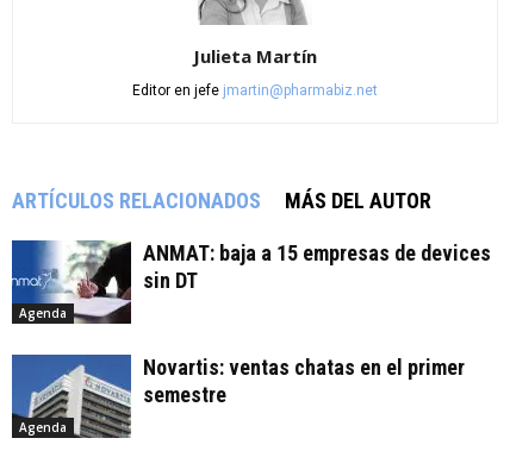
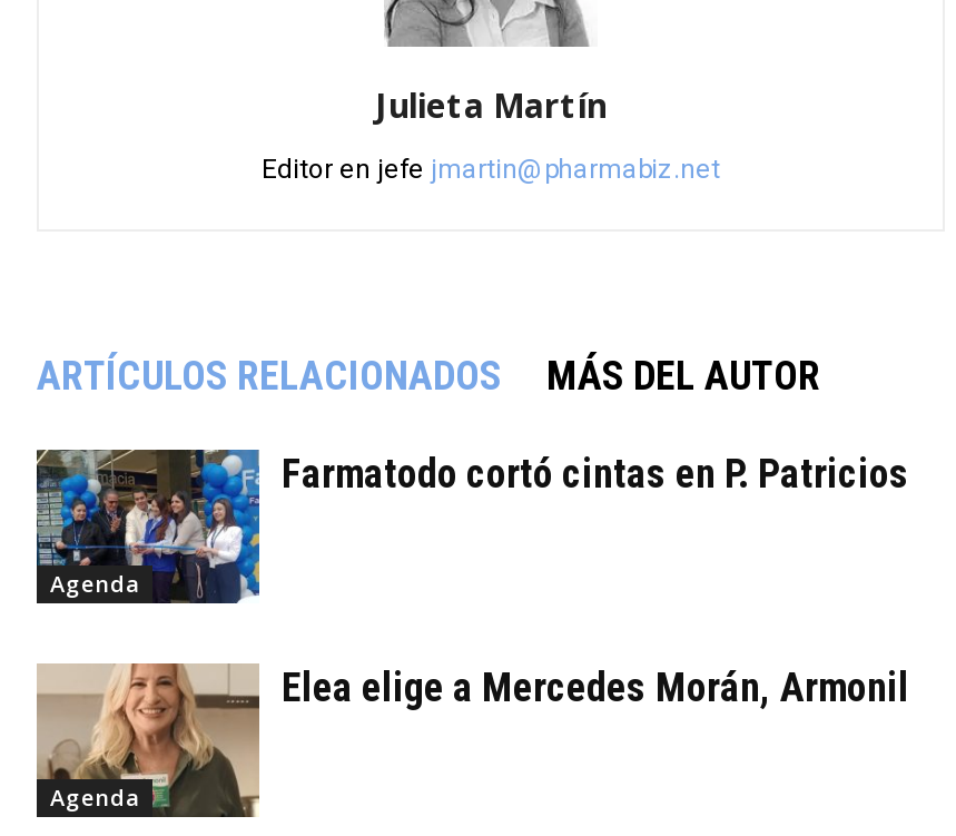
- [image]
- ANMAT: baja a 15 empresas de devices
- sin DT
+ [image]
+ Farmatodo cortó cintas en P. Patricios

- [image]
- Novartis: ventas chatas en el primer
- semestre
+ [image]
+ Elea elige a Mercedes Morán, Armonil
